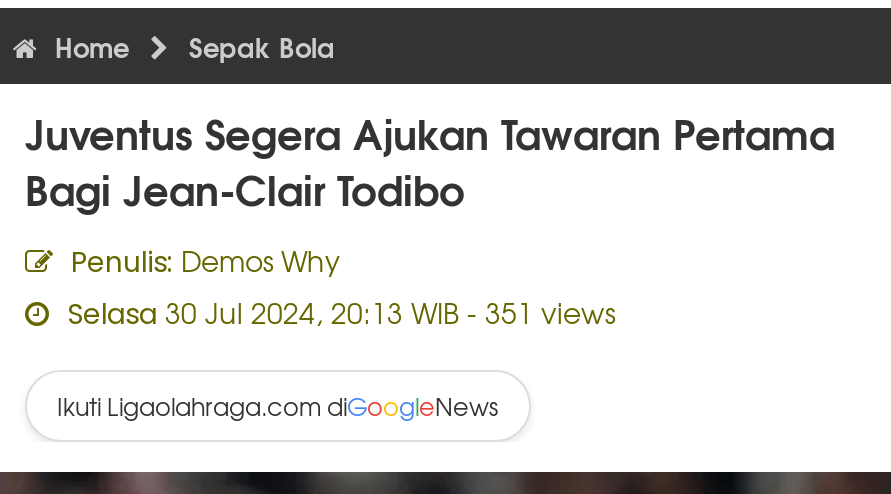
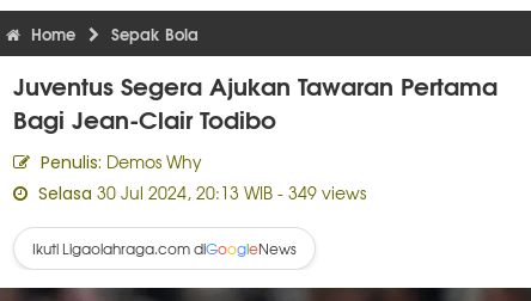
- Selasa 30 Jul 2024, 20:13 WIB - 351 views
+ Selasa 30 Jul 2024, 20:13 WIB - 349 views
